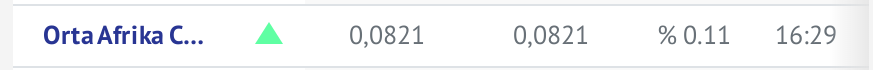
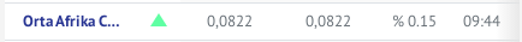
- 0,0821
+ 0,0822

- 0,0821
+ 0,0822

- % 0.11
+ % 0.15

- 16:29
+ 09:44
